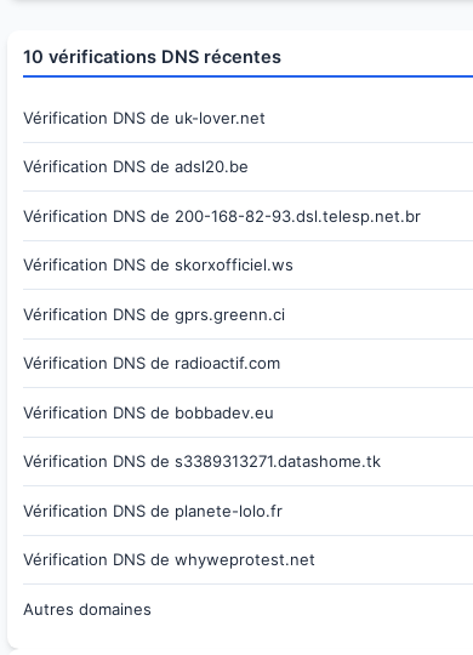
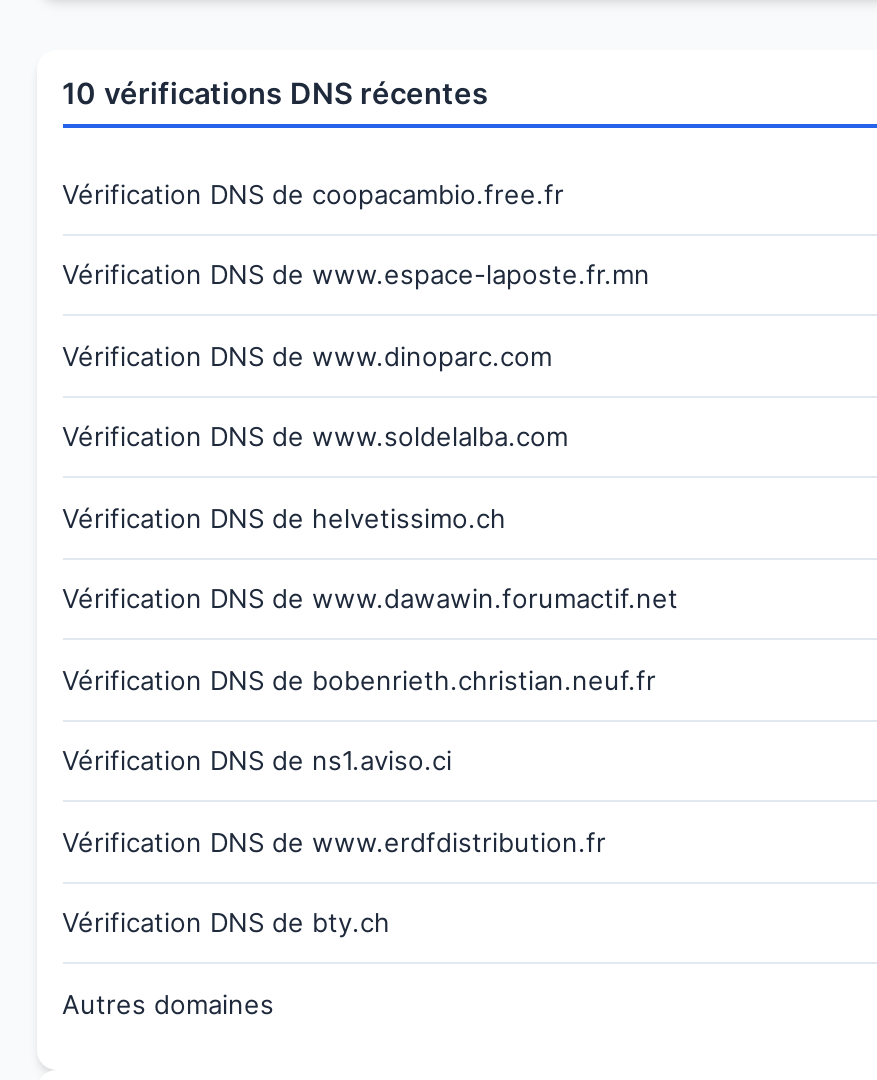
- Vérification DNS de uk-lover.net
+ Vérification DNS de coopacambio.free.fr

- Vérification DNS de adsl20.be
+ Vérification DNS de www.espace-laposte.fr.mn

- Vérification DNS de 200-168-82-93.dsl.telesp.net.br
+ Vérification DNS de www.dinoparc.com

- Vérification DNS de skorxofficiel.ws
+ Vérification DNS de www.soldelalba.com

- Vérification DNS de gprs.greenn.ci
+ Vérification DNS de helvetissimo.ch

- Vérification DNS de radioactif.com
+ Vérification DNS de www.dawawin.forumactif.net

- Vérification DNS de bobbadev.eu
+ Vérification DNS de bobenrieth.christian.neuf.fr

- Vérification DNS de s3389313271.datashome.tk
+ Vérification DNS de ns1.aviso.ci

- Vérification DNS de planete-lolo.fr
+ Vérification DNS de www.erdfdistribution.fr

- Vérification DNS de whyweprotest.net
+ Vérification DNS de bty.ch
